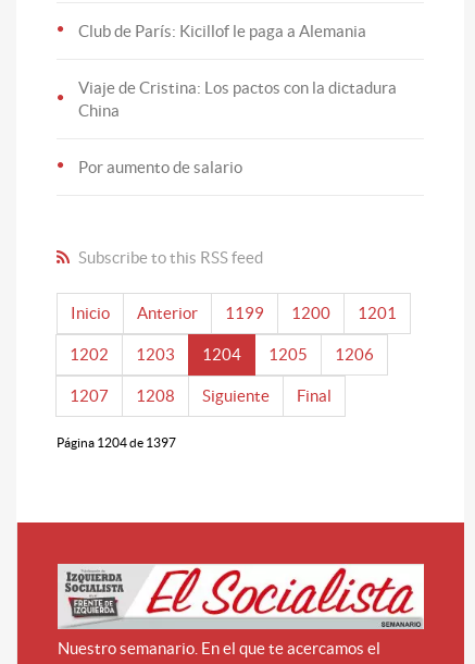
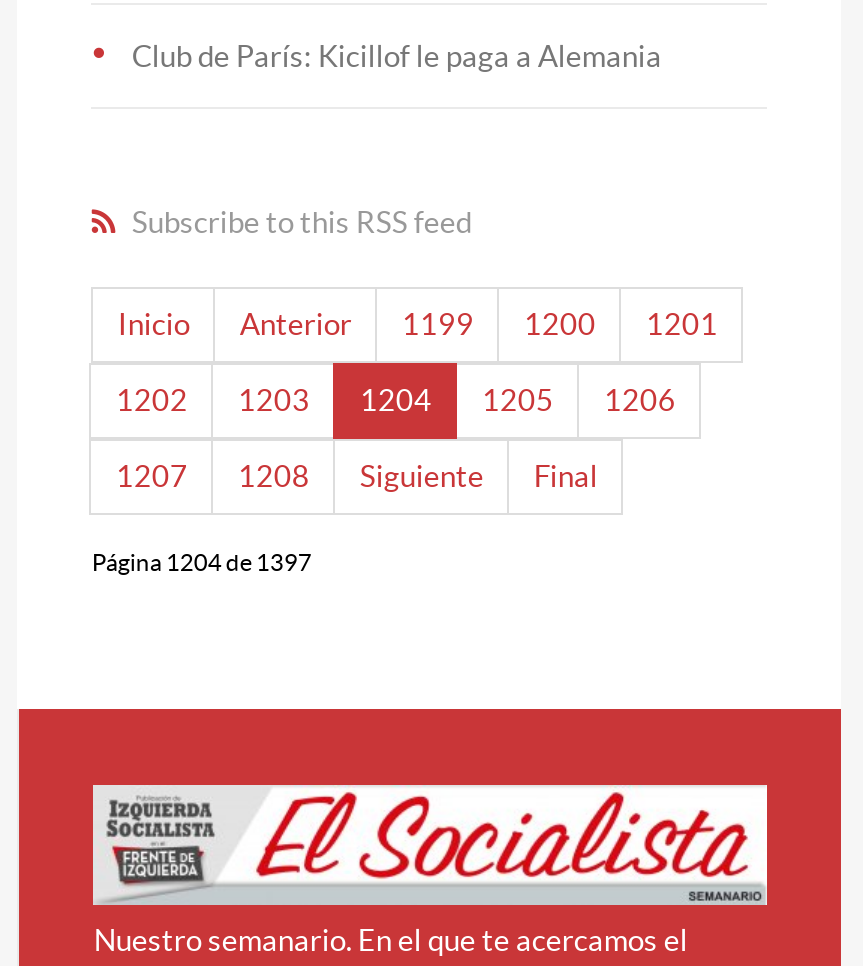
- Viaje de Cristina: Los pactos con la dictadura
- China
- Por aumento de salario
